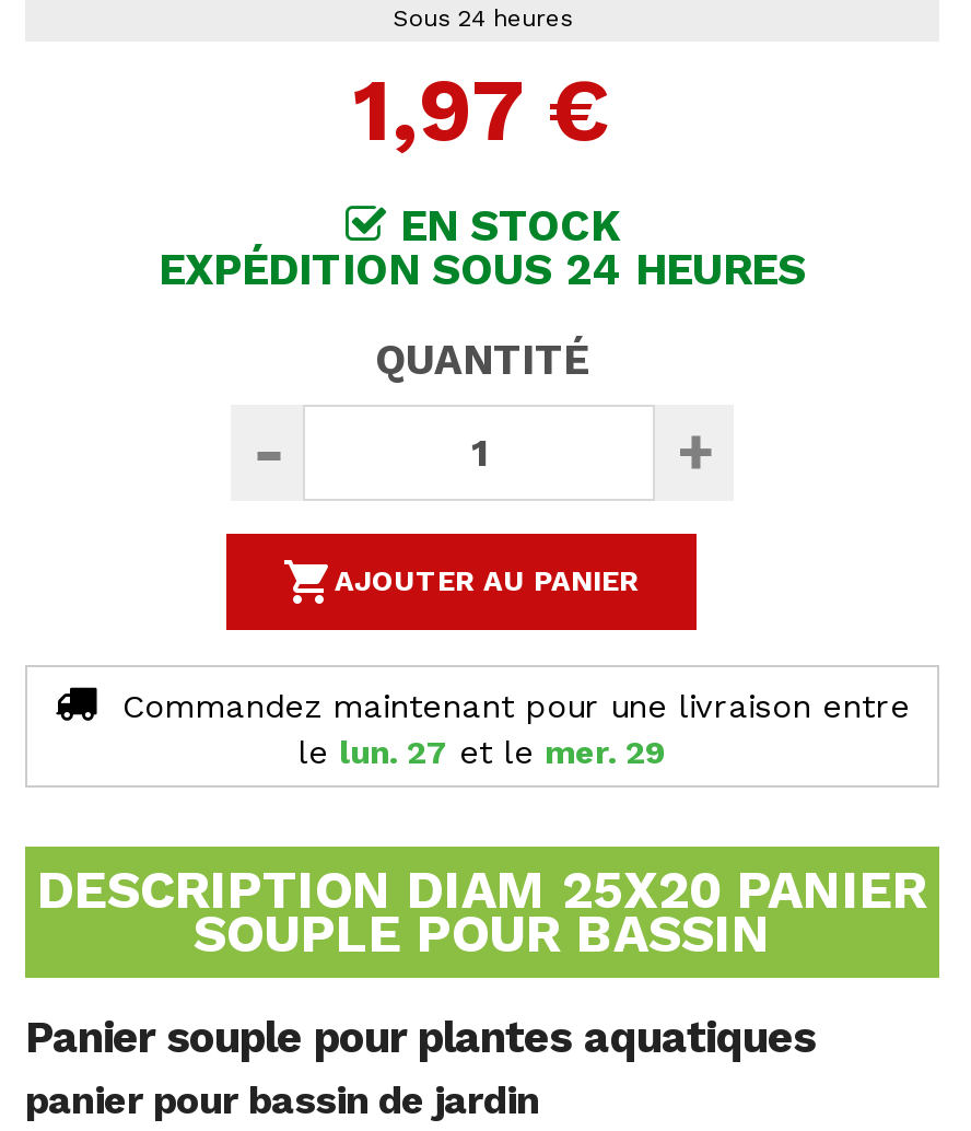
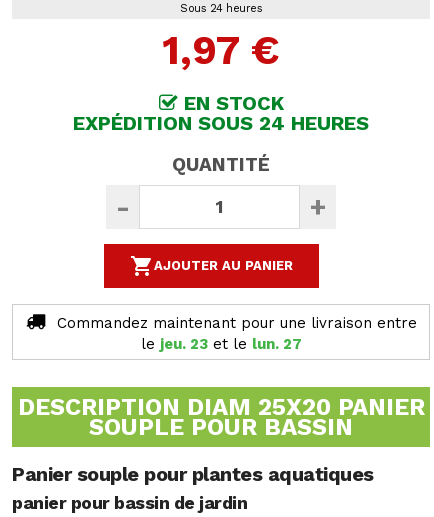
- le lun. 27 et le mer. 29
+ le jeu. 23 et le lun. 27
